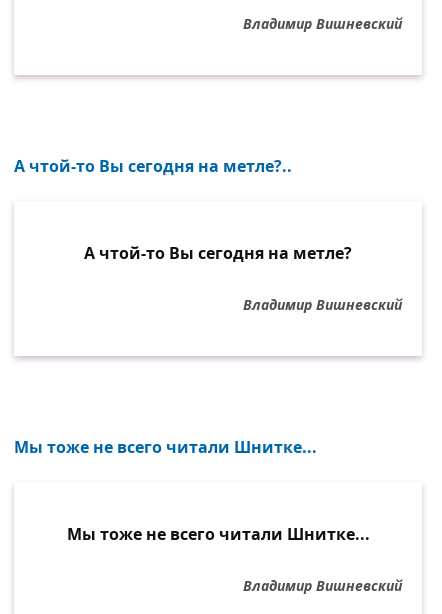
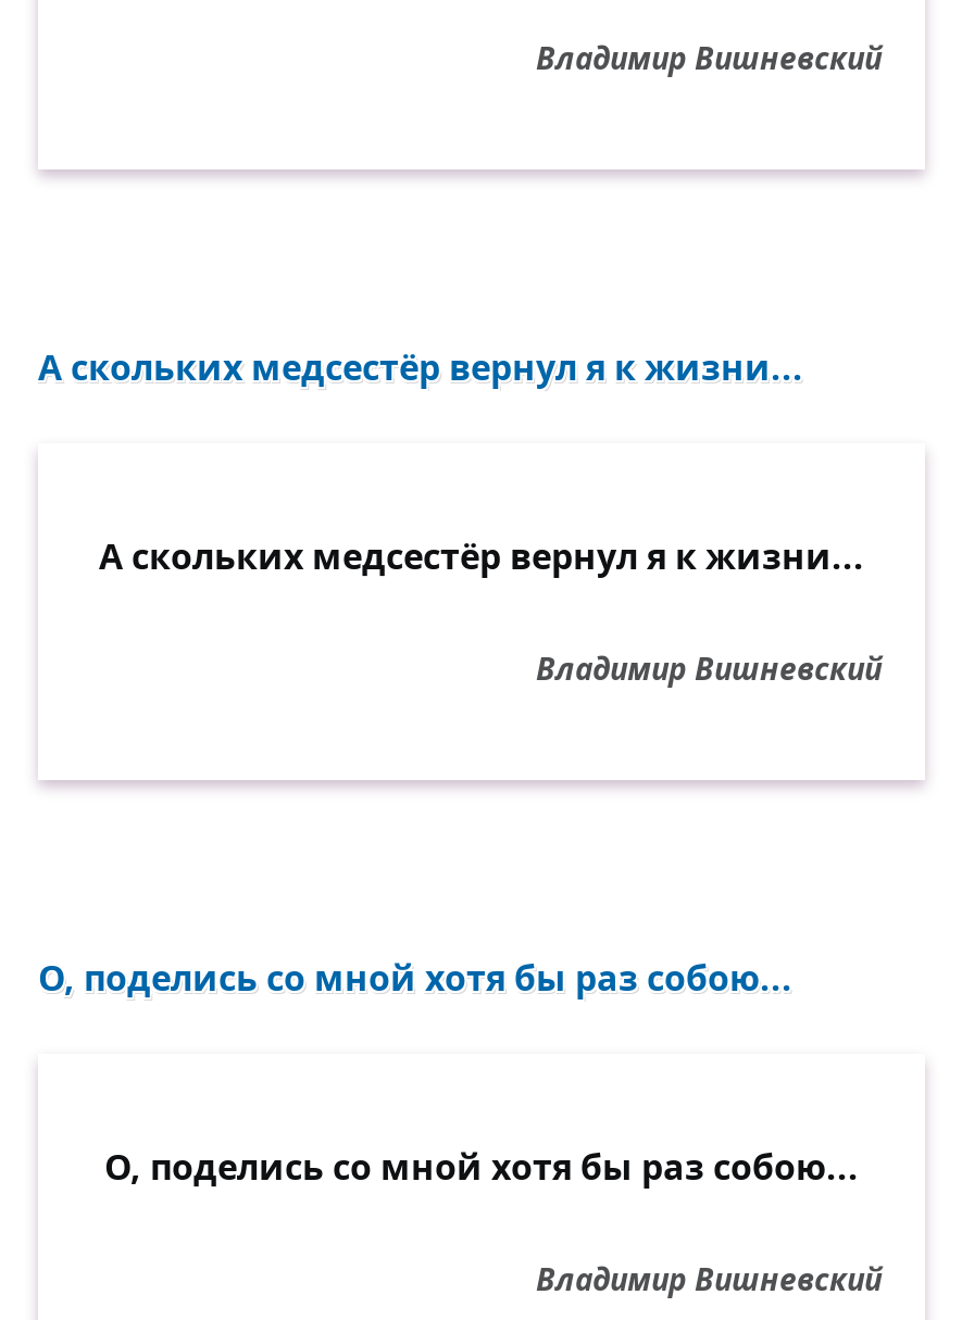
- А чтой-то Вы сегодня на метле?..
+ А скольких медсестёр вернул я к жизни...

- А чтой-то Вы сегодня на метле?
+ А скольких медсестёр вернул я к жизни...

- Мы тоже не всего читали Шнитке...
+ О, поделись со мной хотя бы раз собою...

- Мы тоже не всего читали Шнитке...
+ О, поделись со мной хотя бы раз собою...
